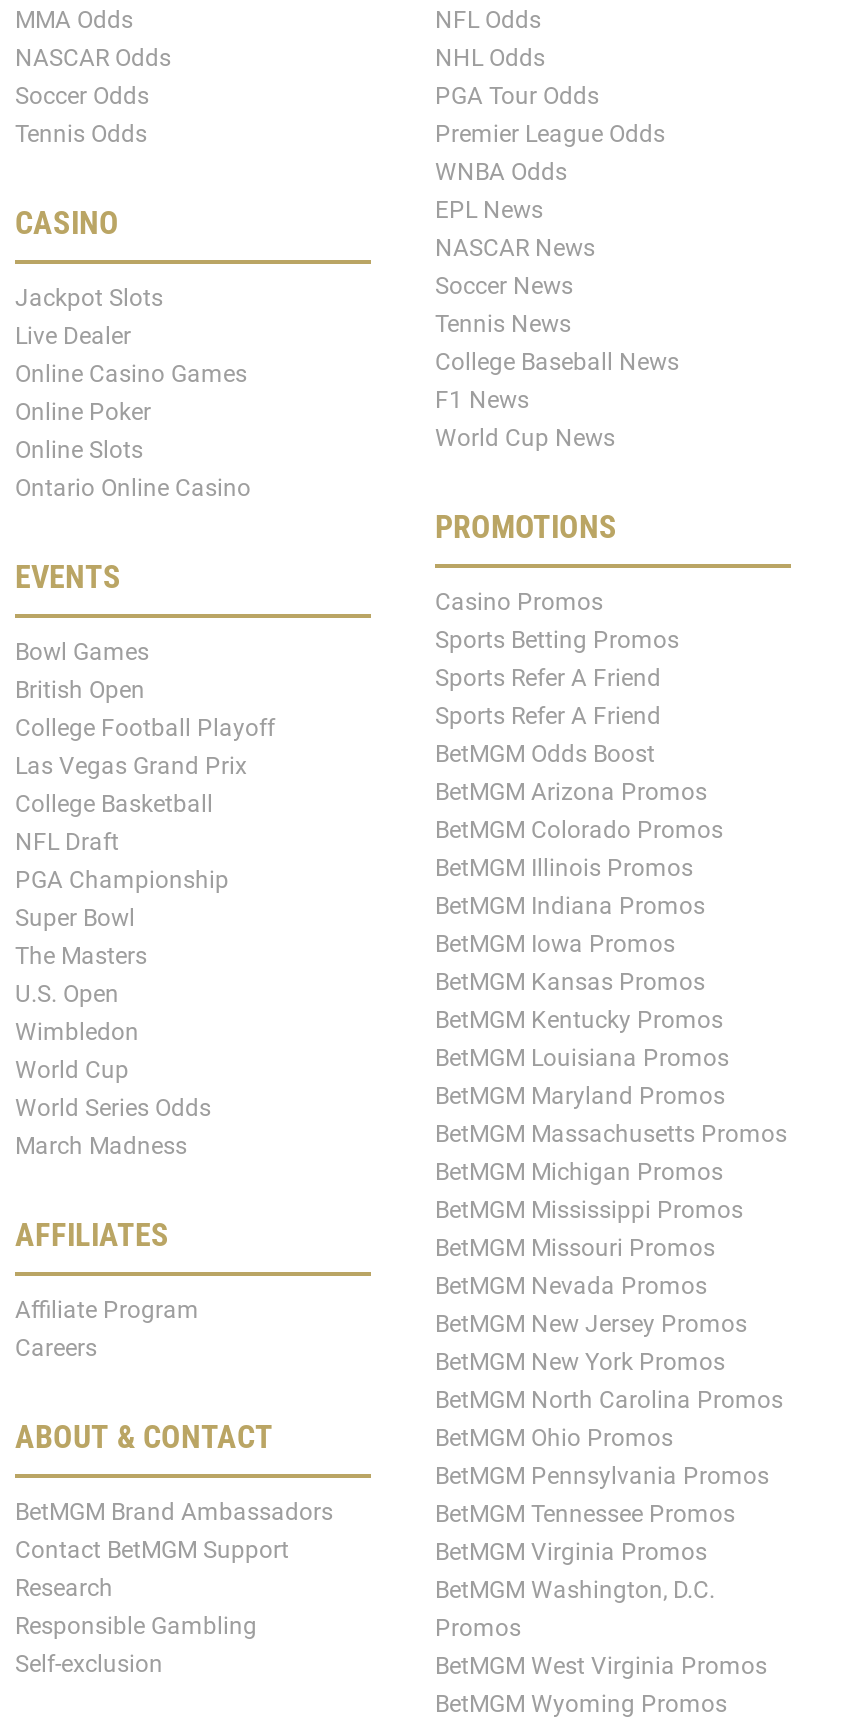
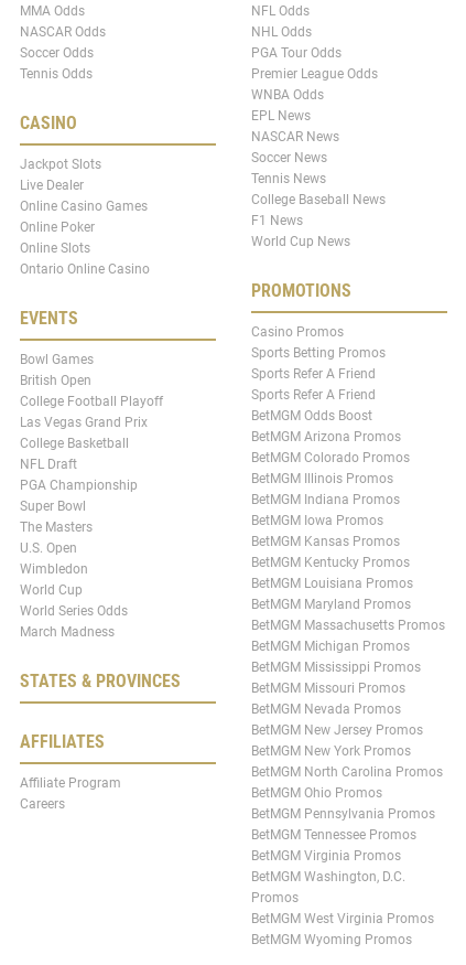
+ STATES & PROVINCES

moved down: AFFILIATES | Affiliate Program | Careers

- ABOUT & CONTACT
- BetMGM Brand Ambassadors
- Contact BetMGM Support
- Research
- Responsible Gambling
- Self-exclusion
